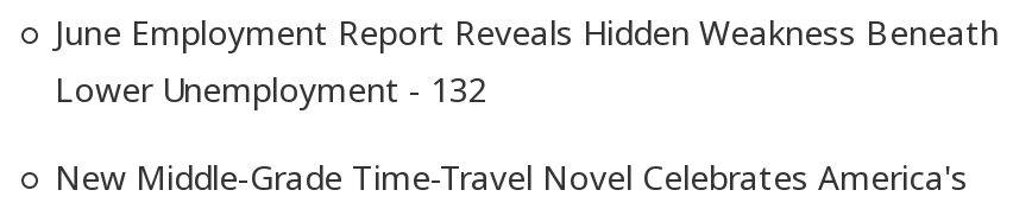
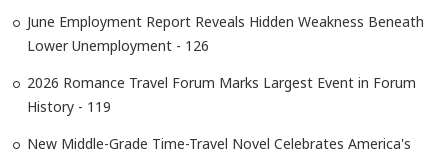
- Lower Unemployment - 132
+ Lower Unemployment - 126
+ 2026 Romance Travel Forum Marks Largest Event in Forum
+ History - 119
